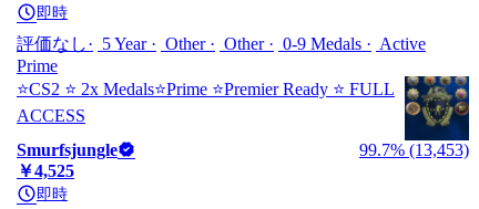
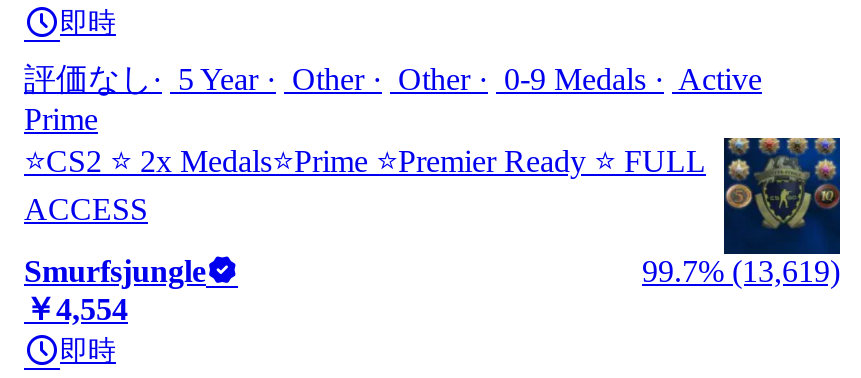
- 99.7% (13,453)
+ 99.7% (13,619)

- ￥4,525
+ ￥4,554
